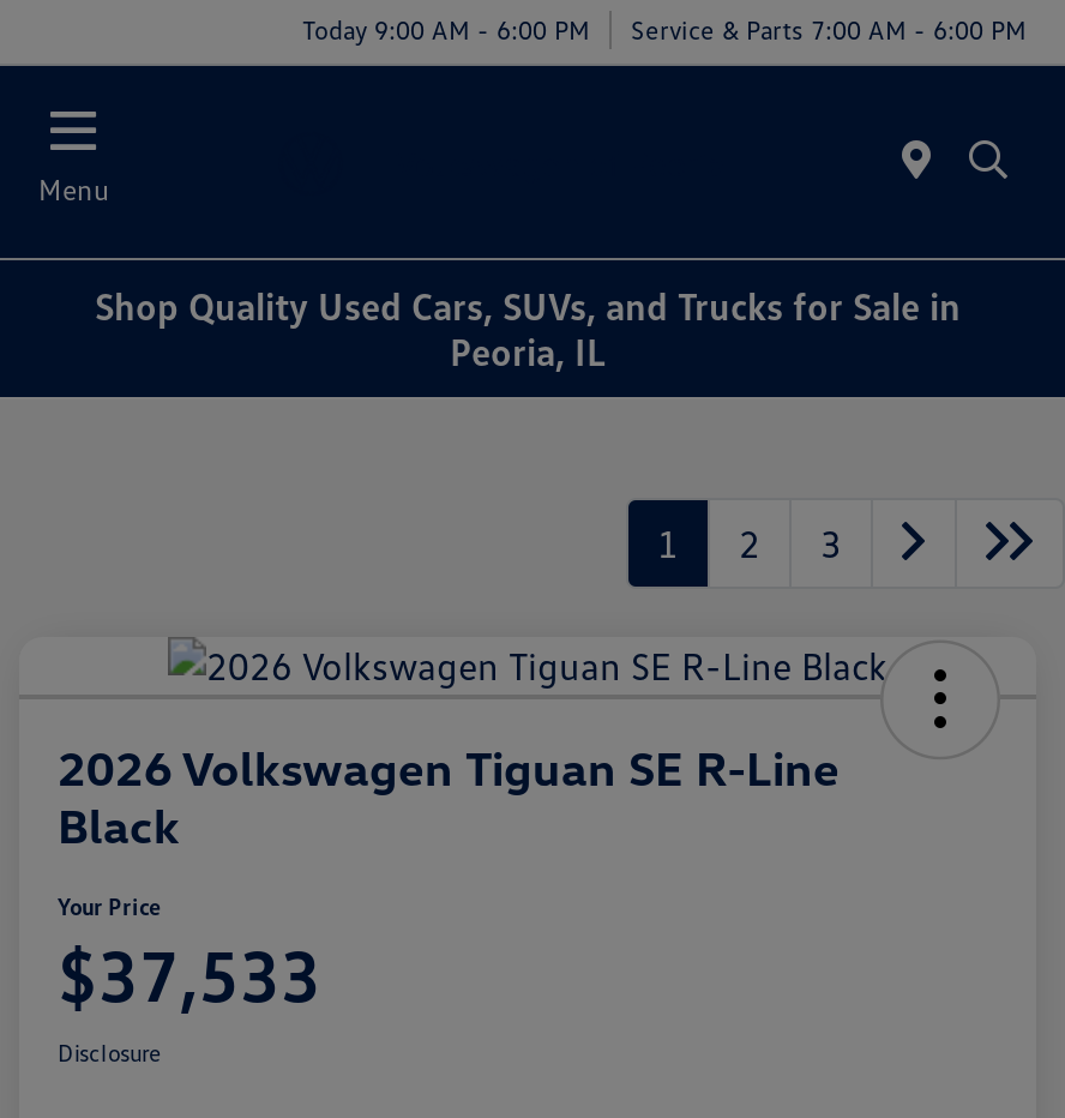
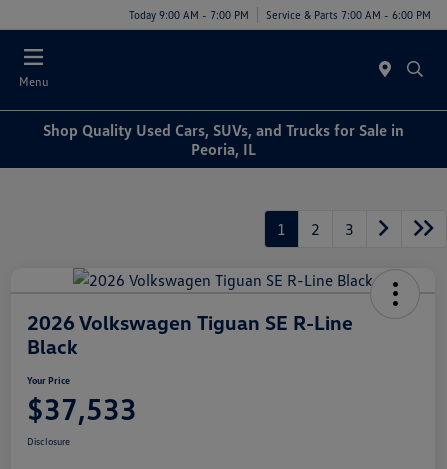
- Today 9:00 AM - 6:00 PM Service & Parts 7:00 AM - 6:00 PM
+ Today 9:00 AM - 7:00 PM Service & Parts 7:00 AM - 6:00 PM
